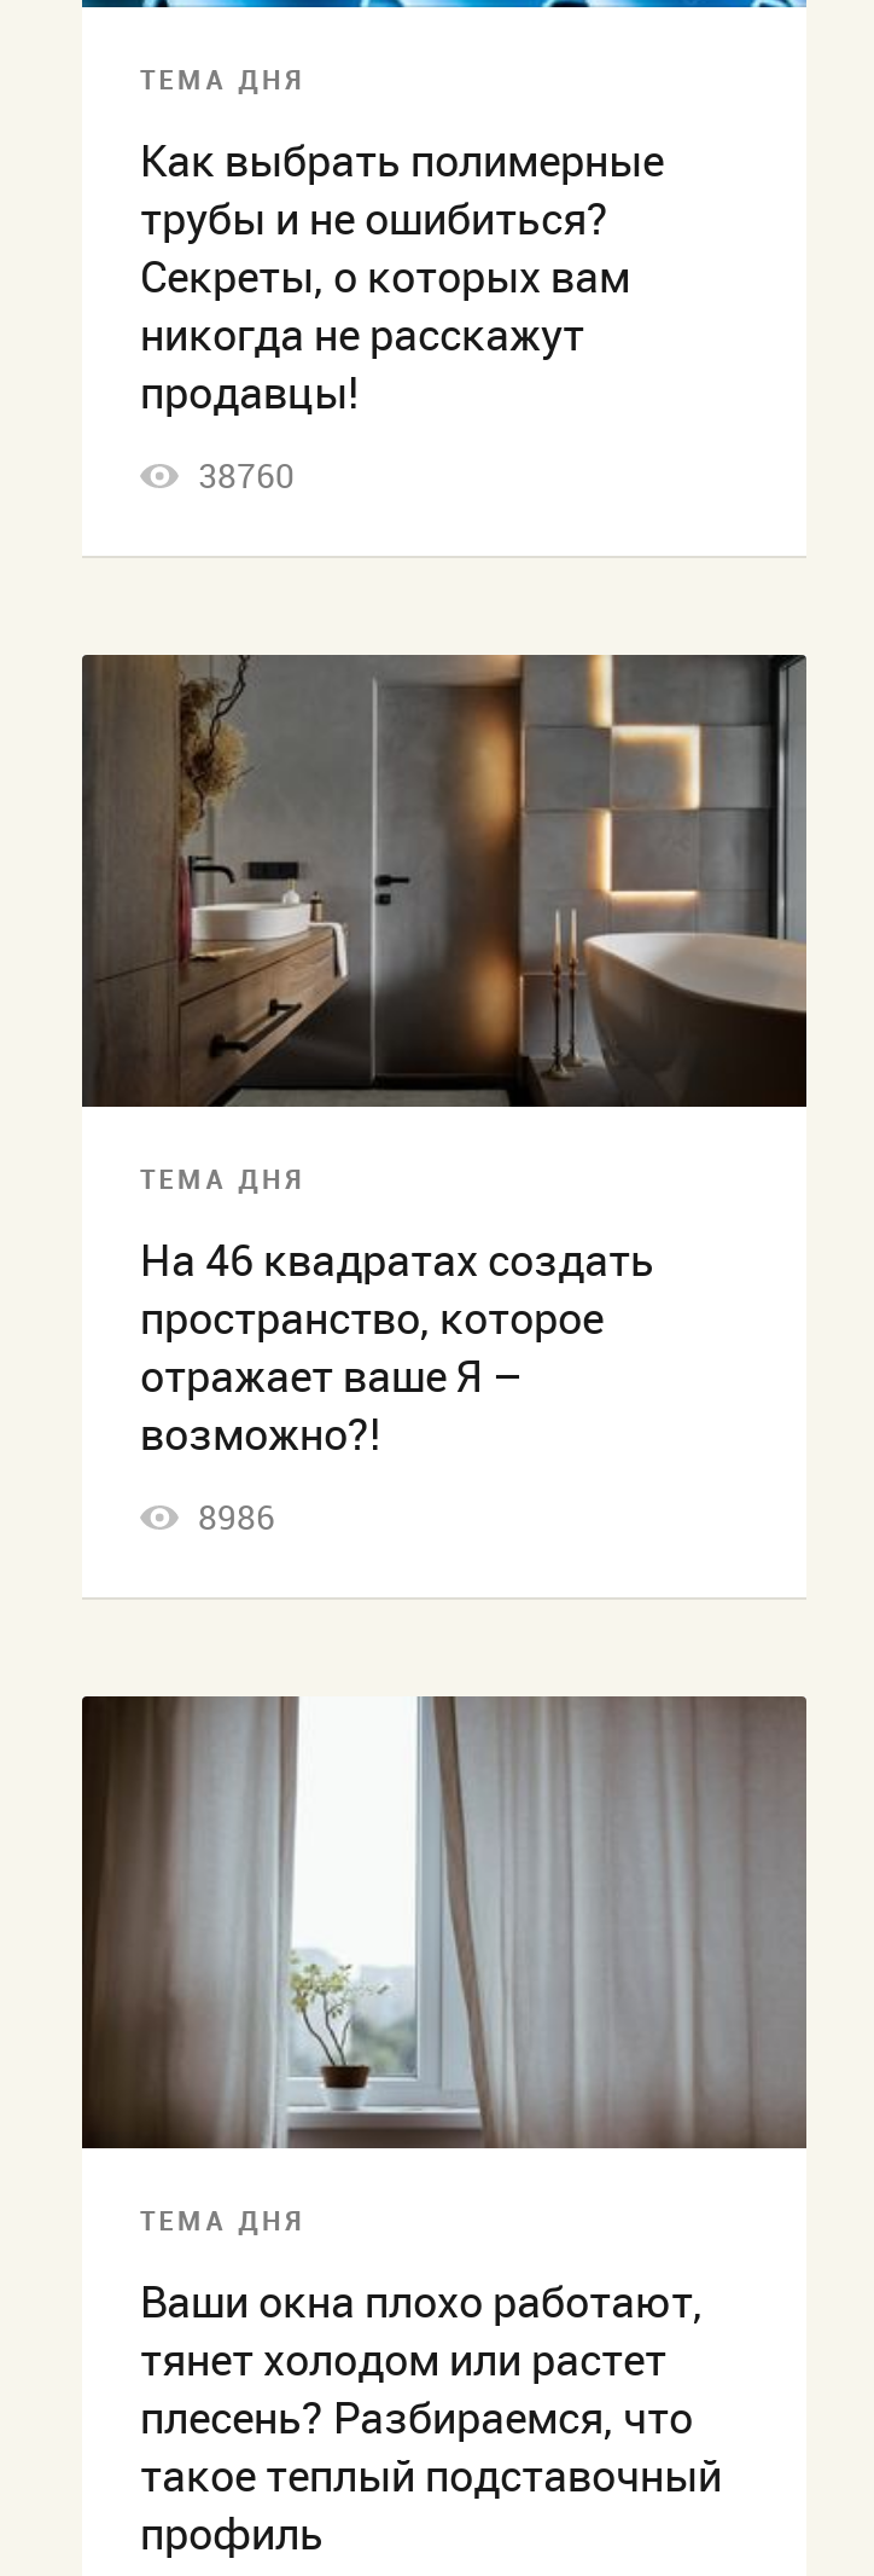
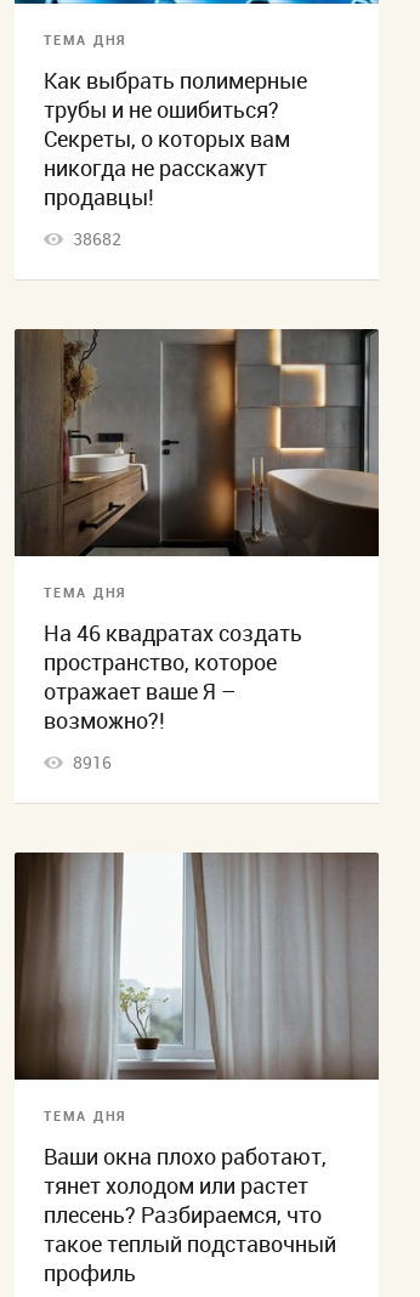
- 38760
+ 38682

- 8986
+ 8916
